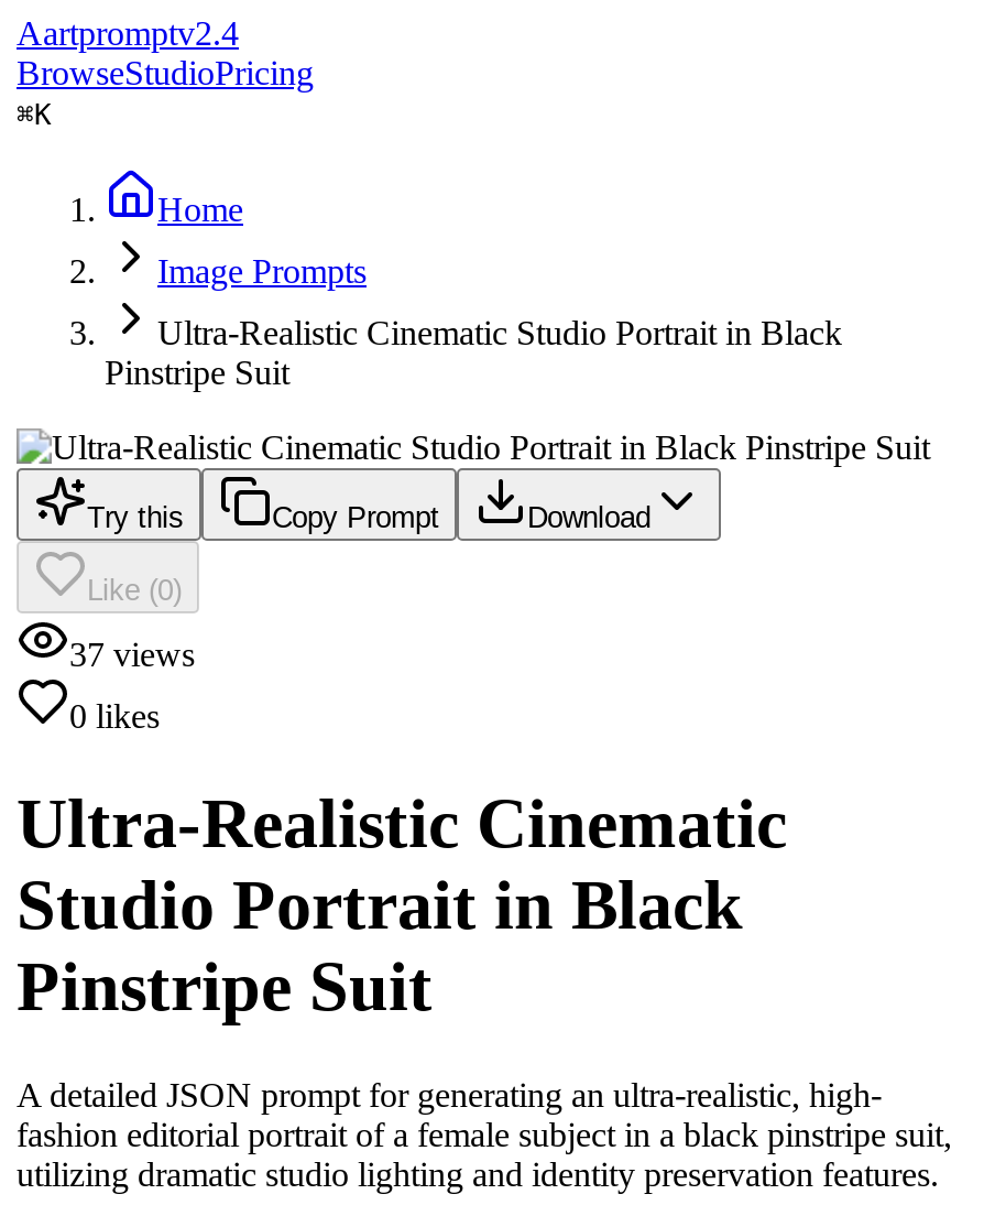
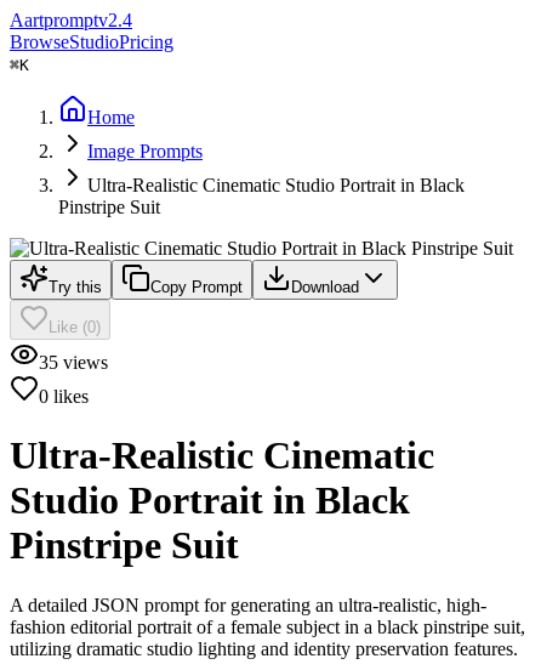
- 37 views
+ 35 views
